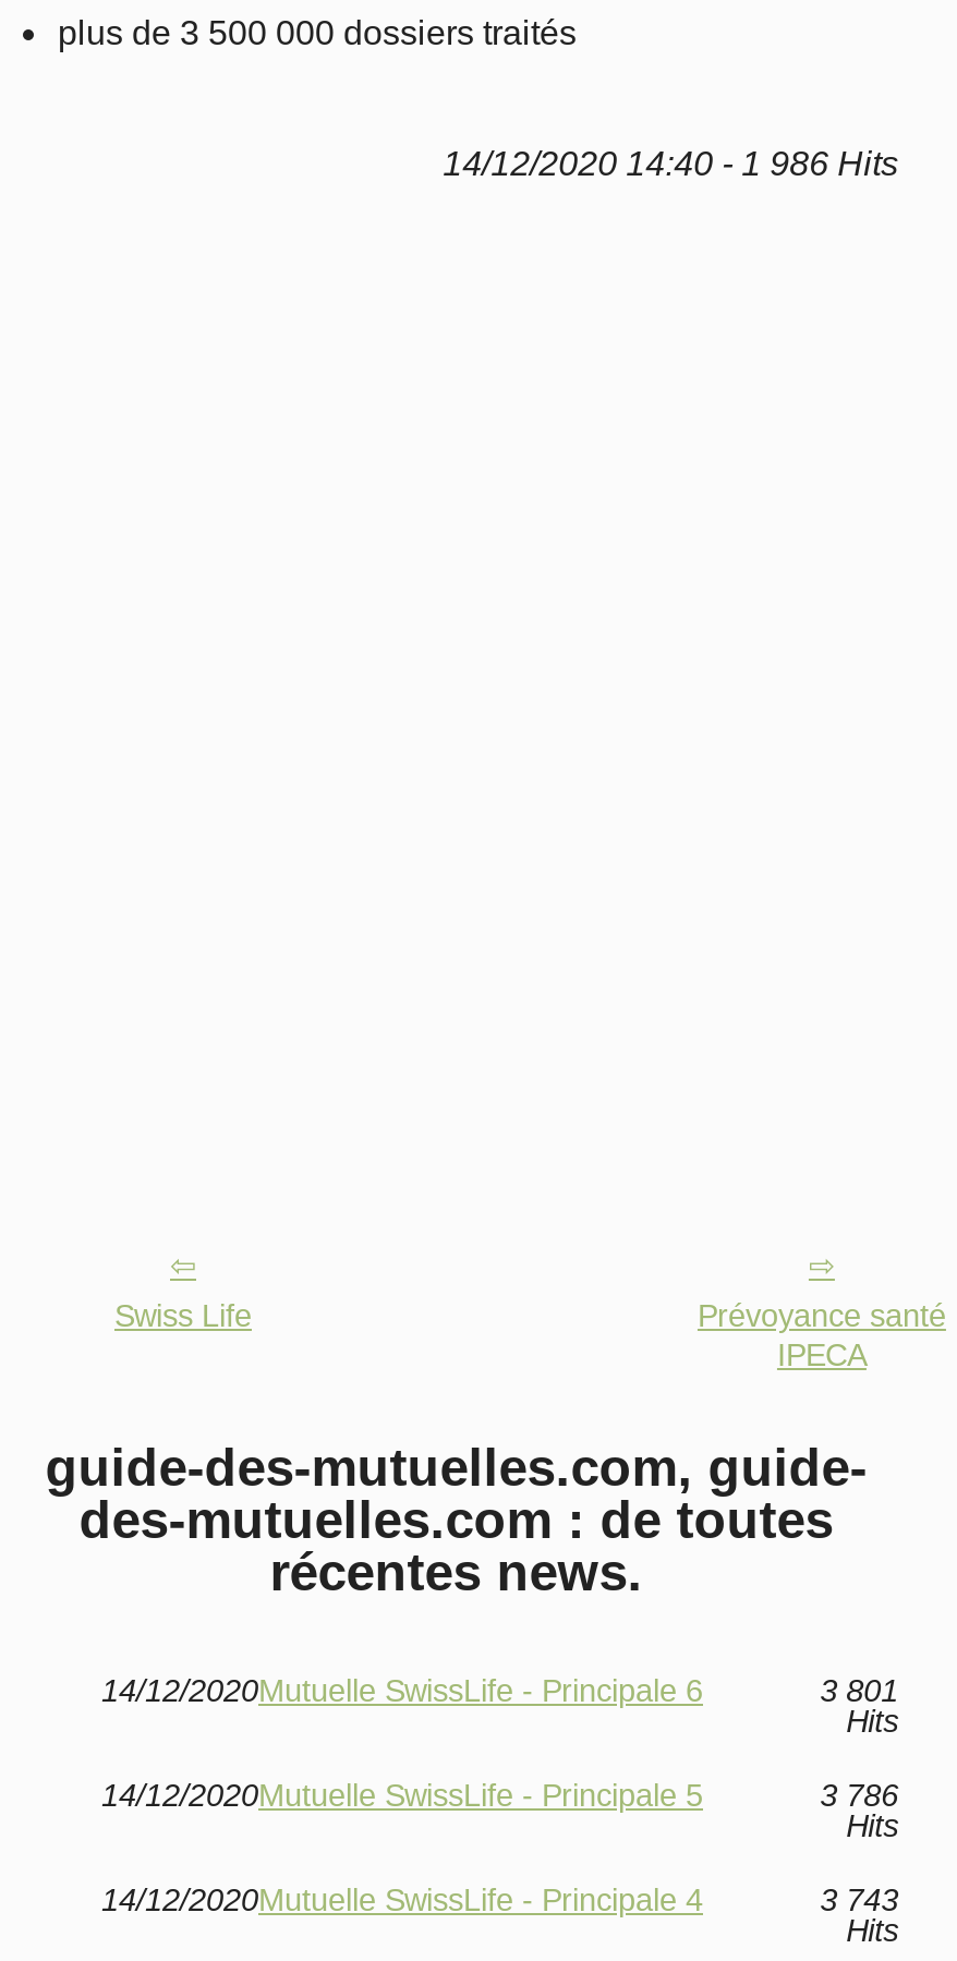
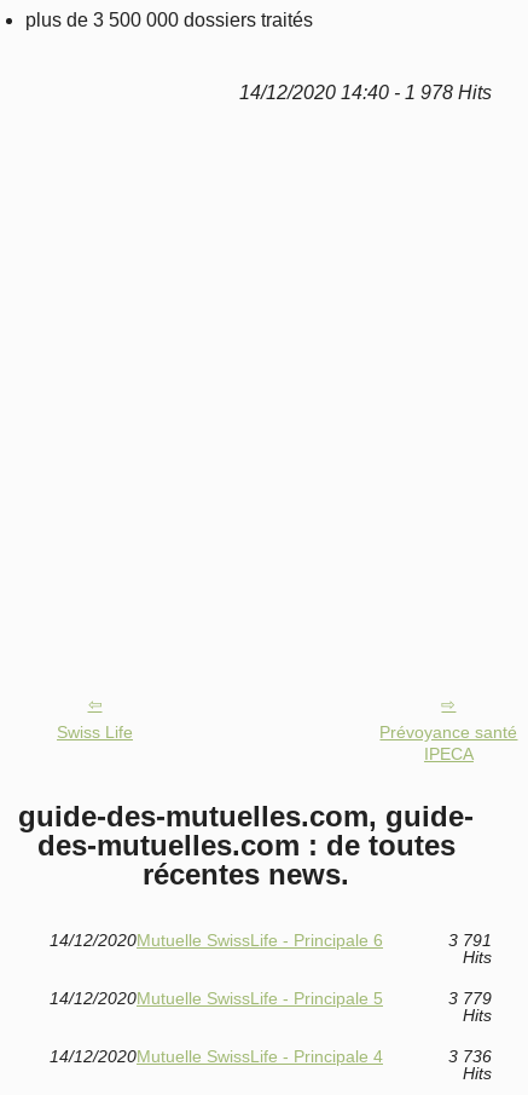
- 14/12/2020 14:40 - 1 986 Hits
+ 14/12/2020 14:40 - 1 978 Hits

- 3 801
+ 3 791

- 3 786
+ 3 779

- 3 743
+ 3 736
